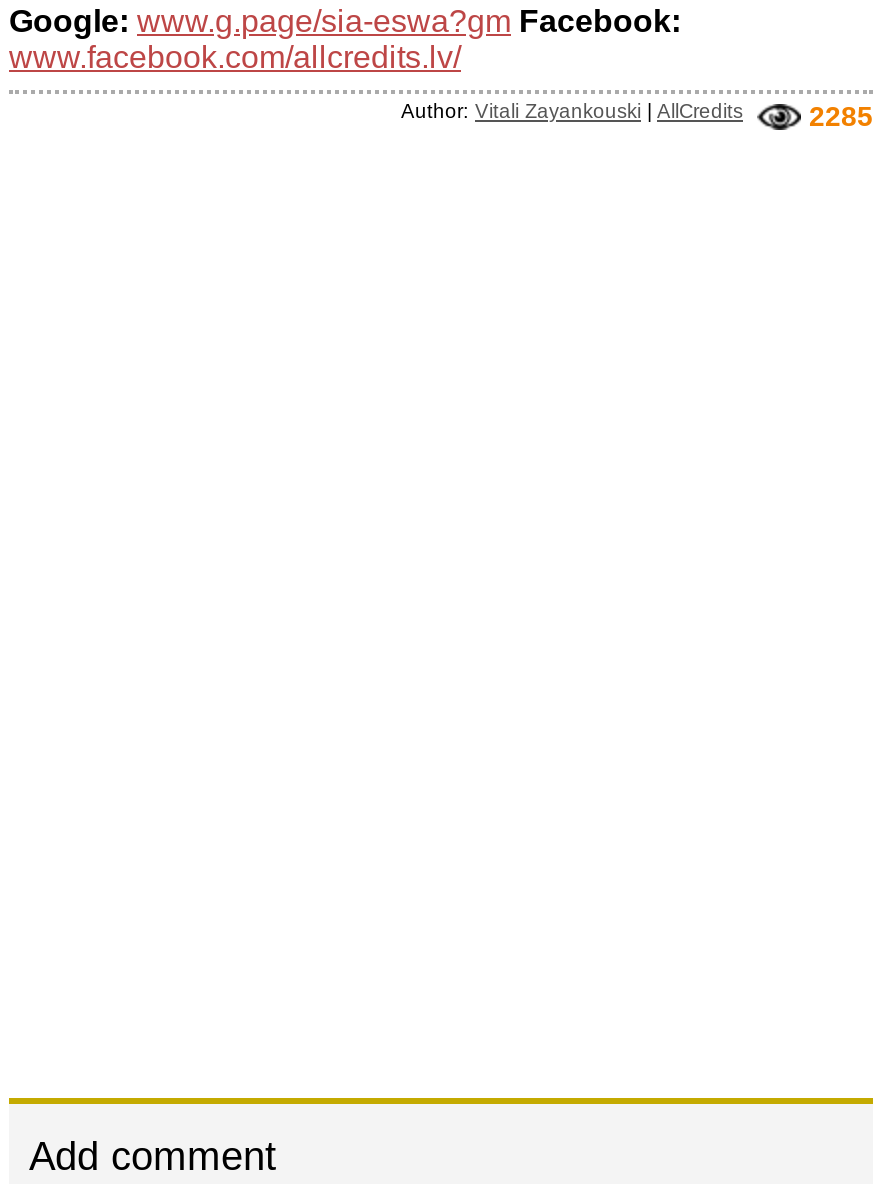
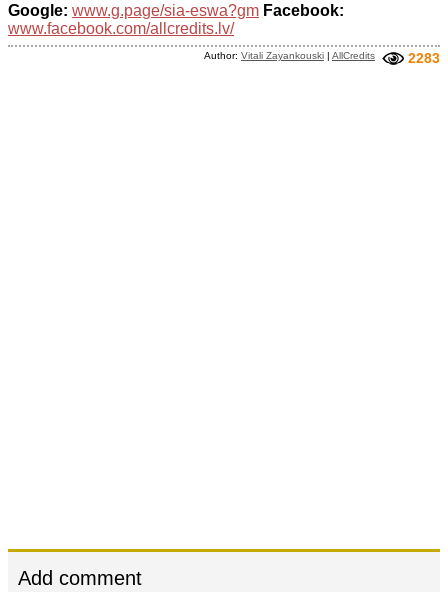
- 2285
+ 2283
